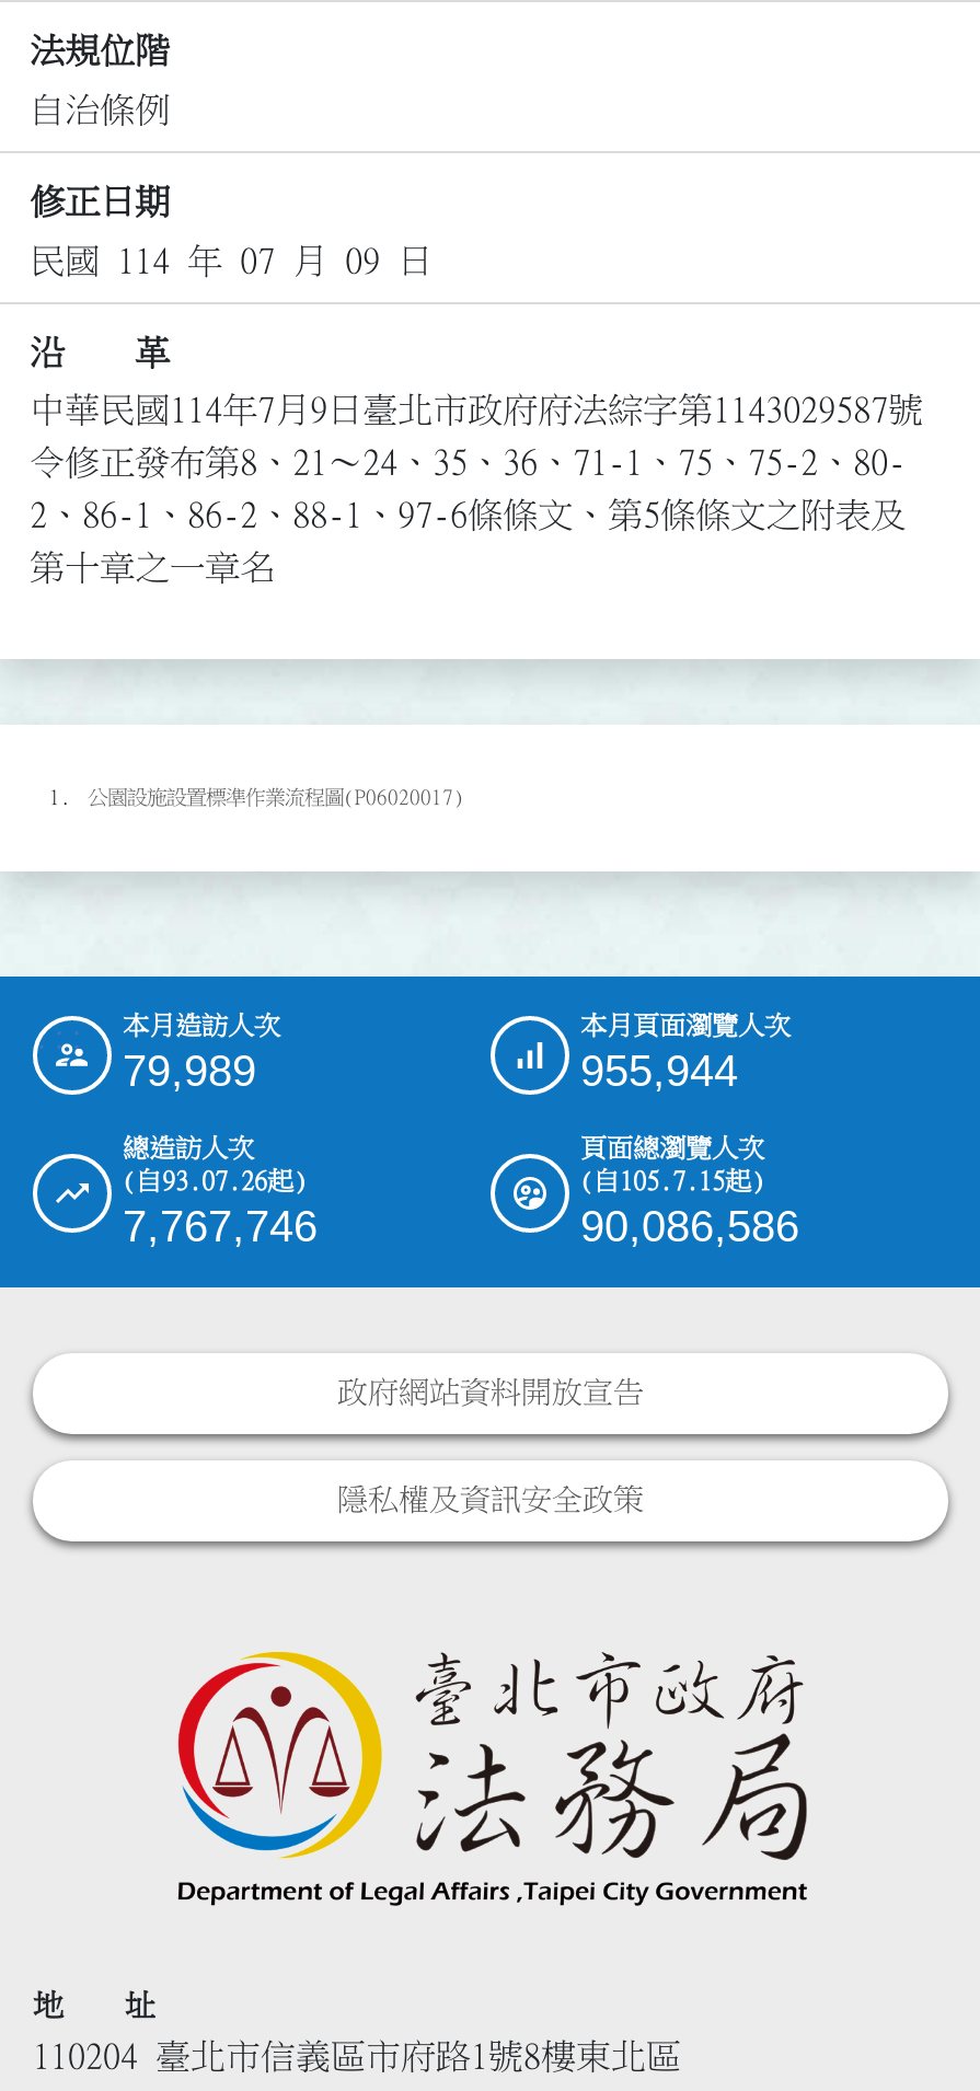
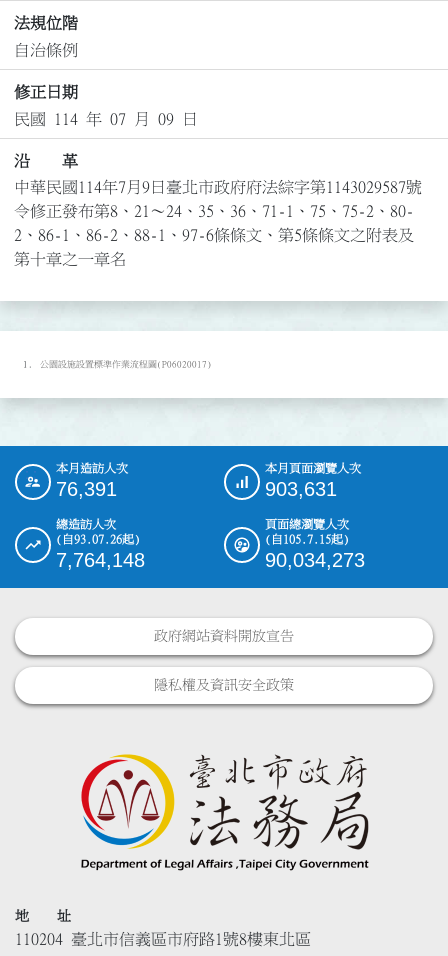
- 79,989
+ 76,391

- 955,944
+ 903,631

- 7,767,746
+ 7,764,148

- 90,086,586
+ 90,034,273
